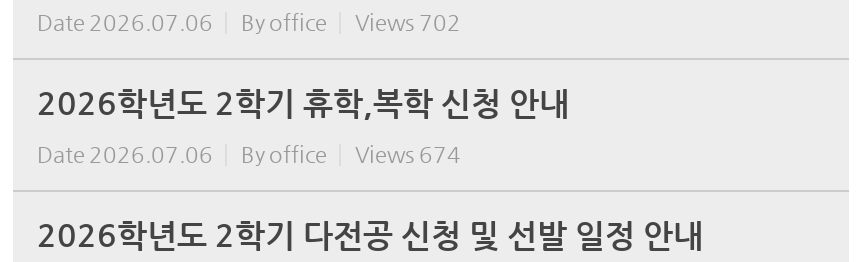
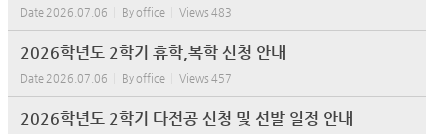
- Date 2026.07.06 By office Views 702
+ Date 2026.07.06 By office Views 483

- Date 2026.07.06 By office Views 674
+ Date 2026.07.06 By office Views 457
